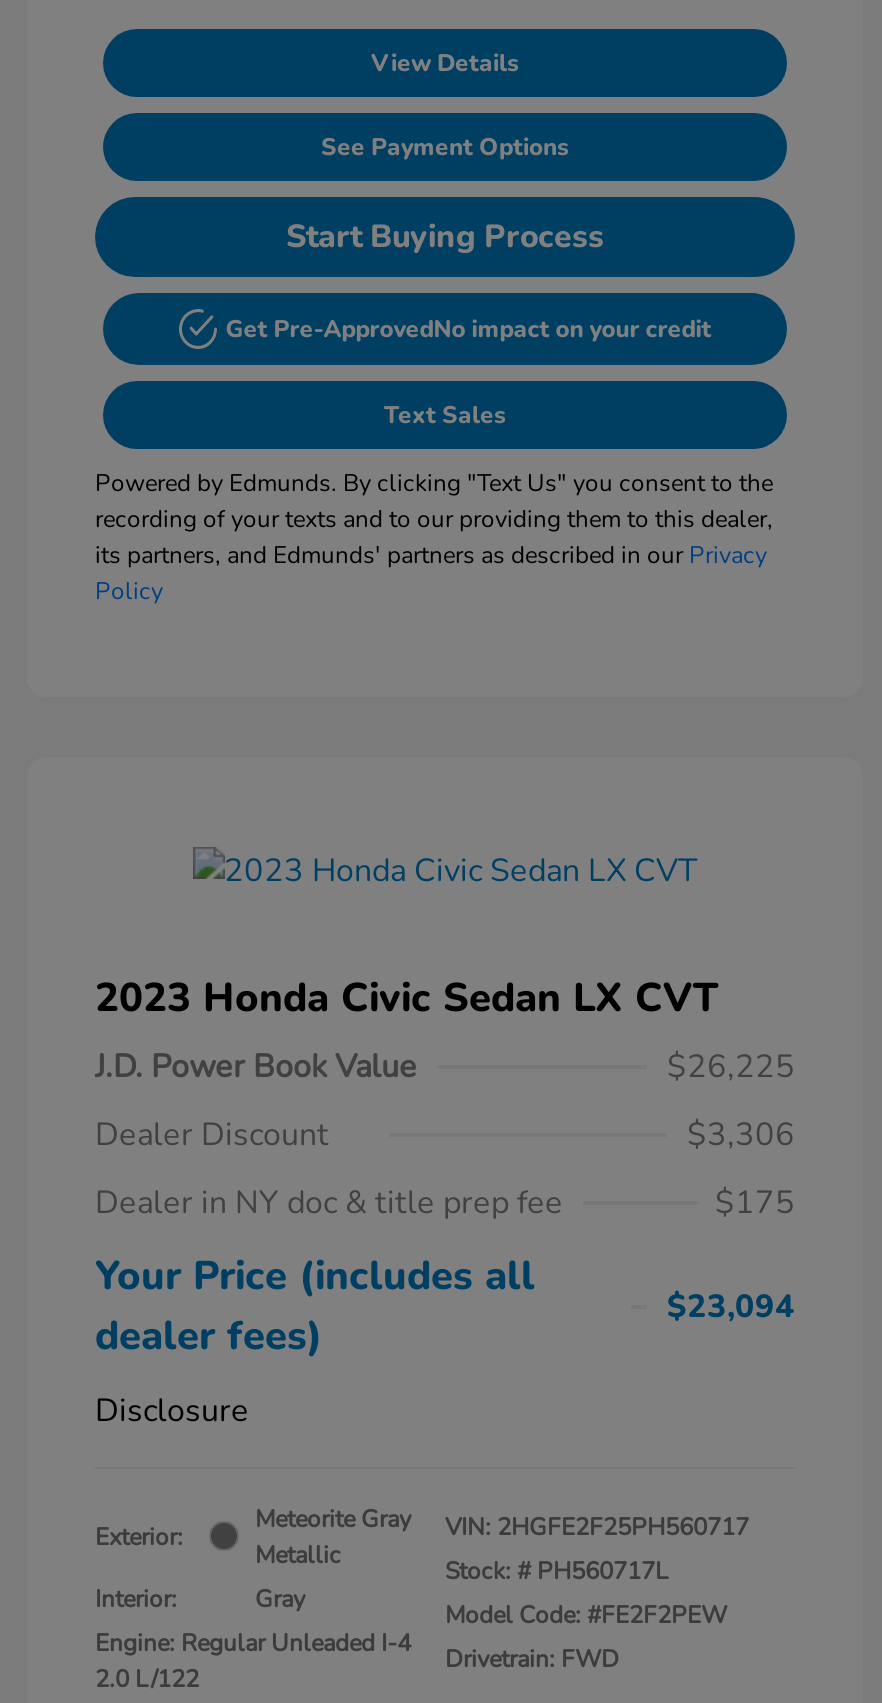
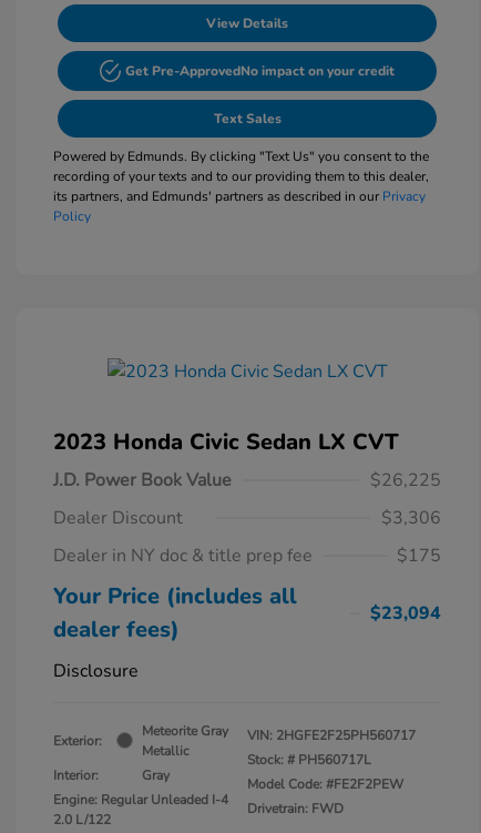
- See Payment Options
- Start Buying Process
